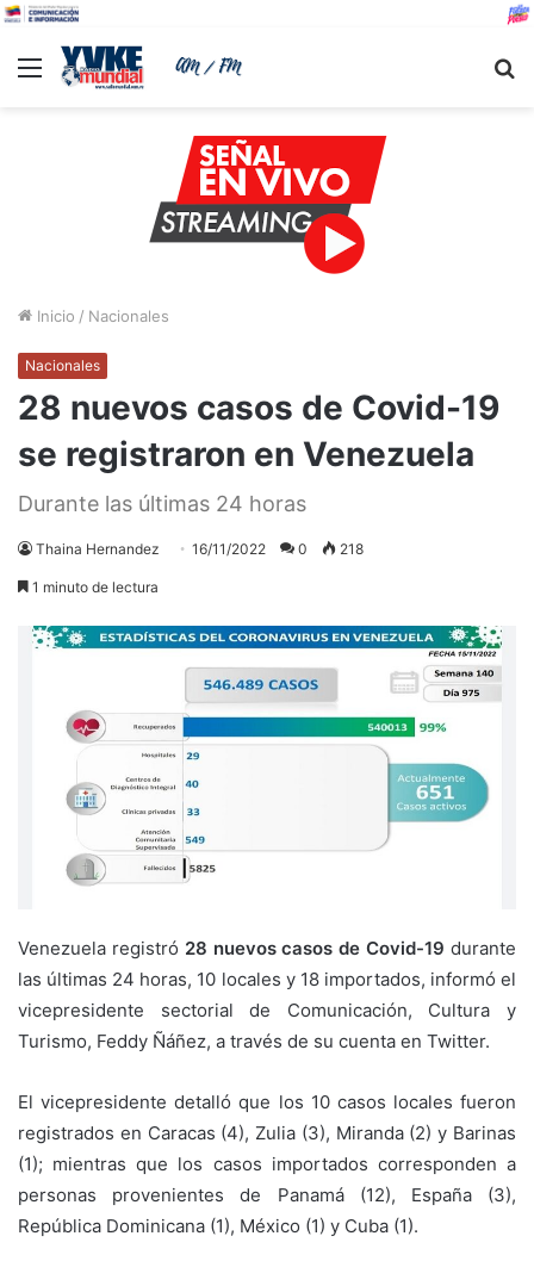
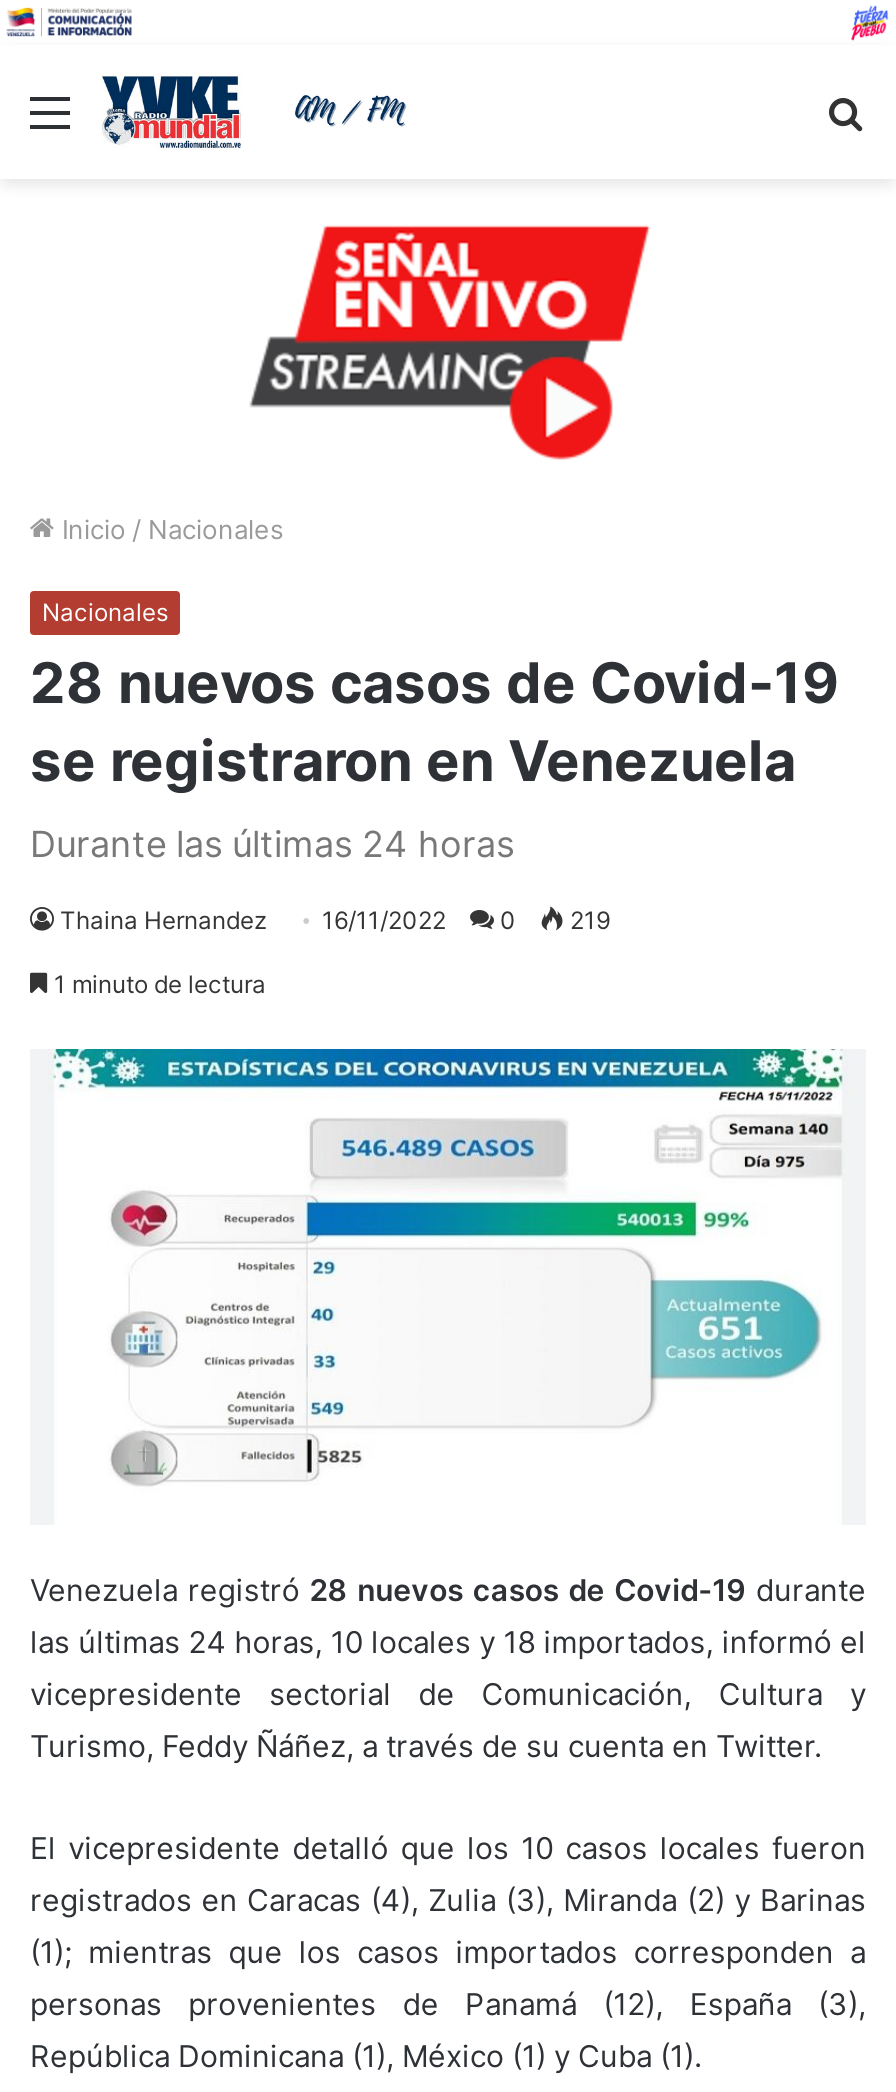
- Thaina Hernandez 16/11/2022 0 218
+ Thaina Hernandez 16/11/2022 0 219
